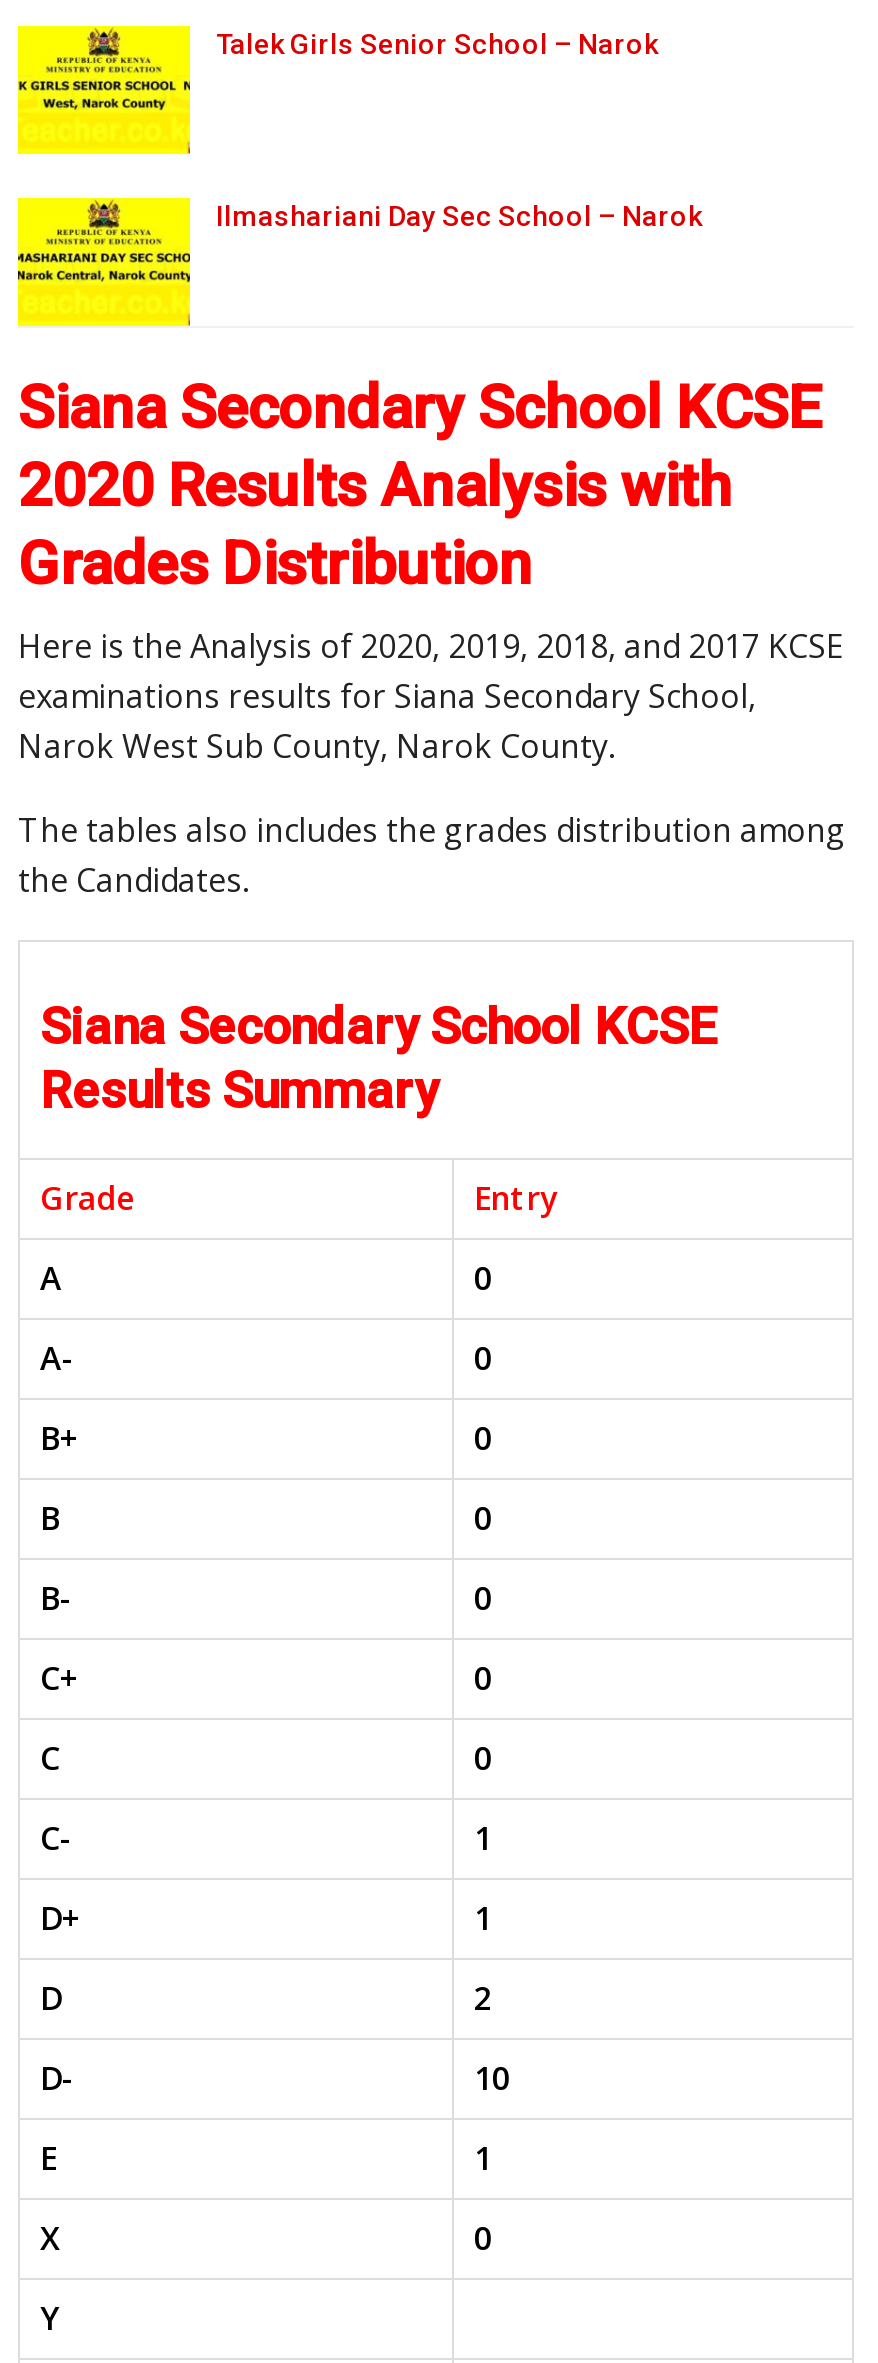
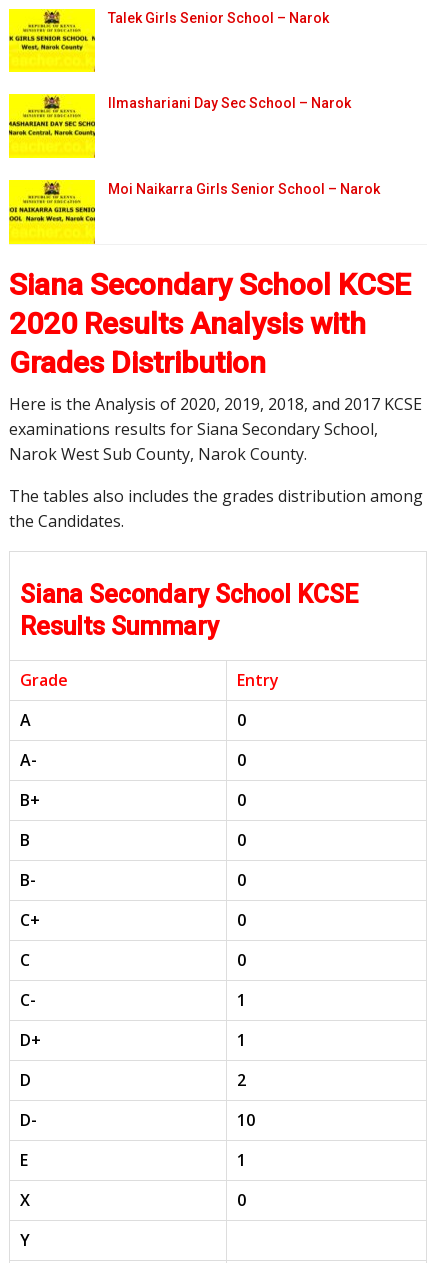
+ Moi Naikarra Girls Senior School – Narok
